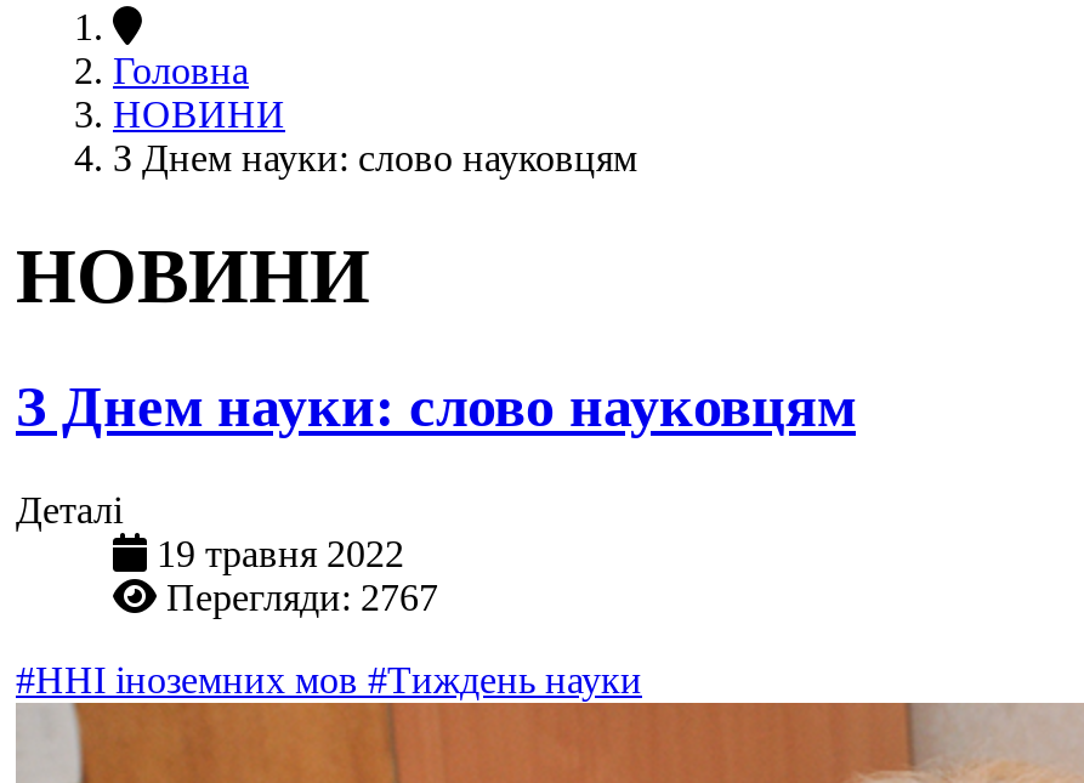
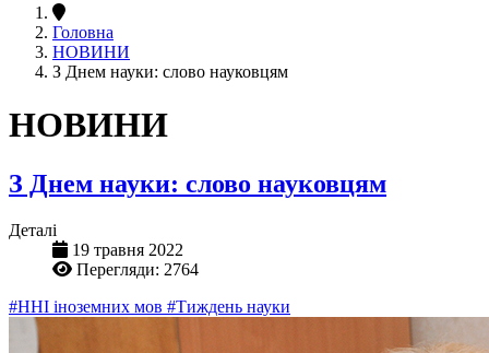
- Перегляди: 2767
+ Перегляди: 2764
